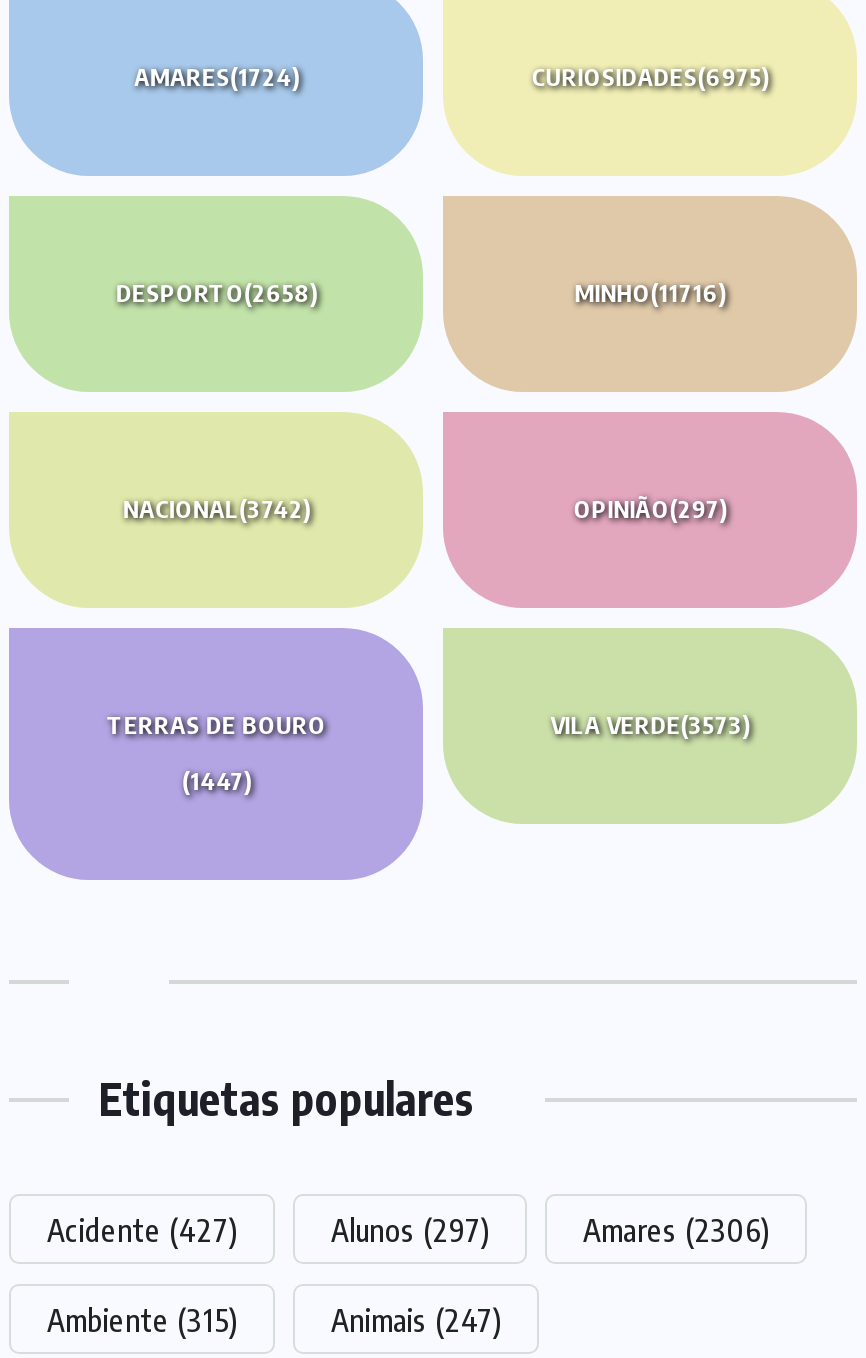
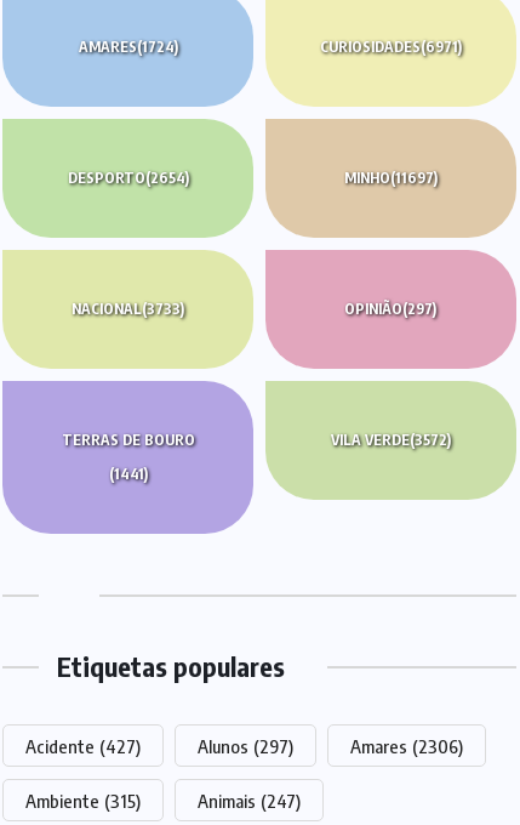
- CURIOSIDADES(6975)
+ CURIOSIDADES(6971)

- DESPORTO(2658)
+ DESPORTO(2654)

- MINHO(11716)
+ MINHO(11697)

- NACIONAL(3742)
+ NACIONAL(3733)

- VILA VERDE(3573)
+ VILA VERDE(3572)

- (1447)
+ (1441)
